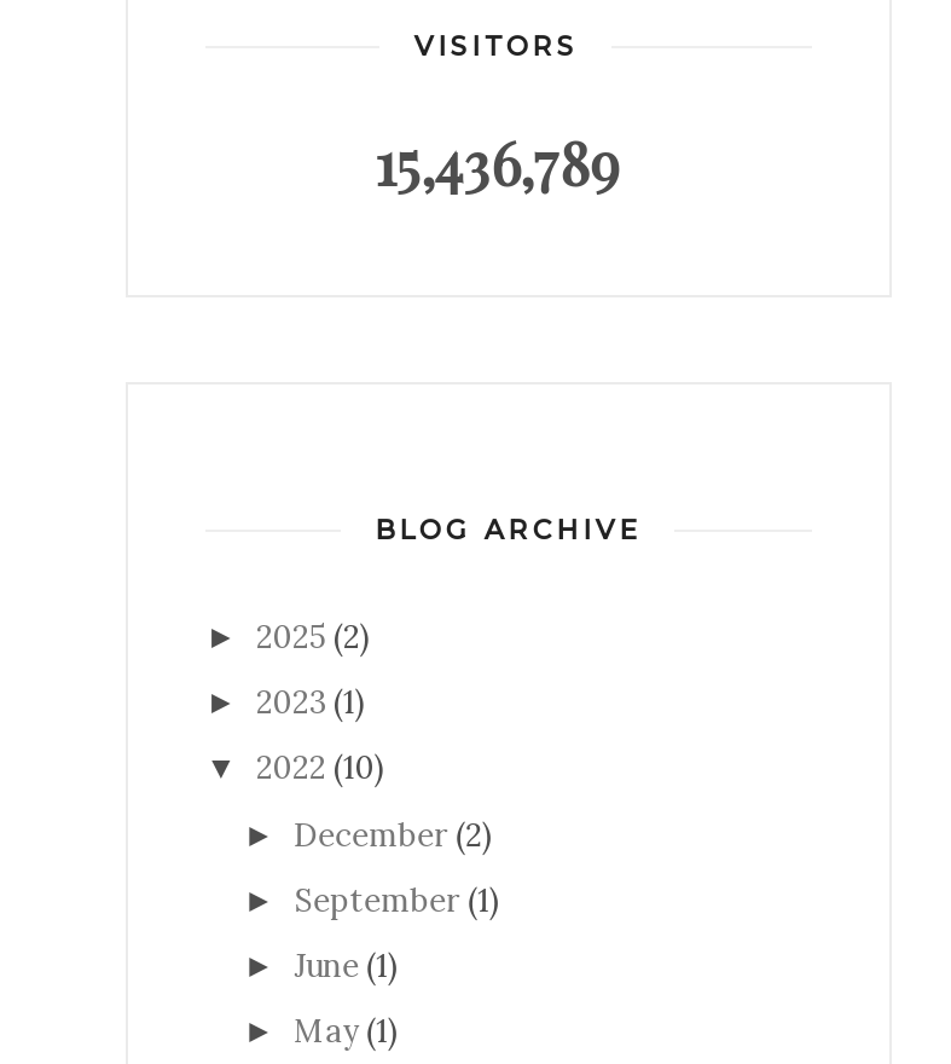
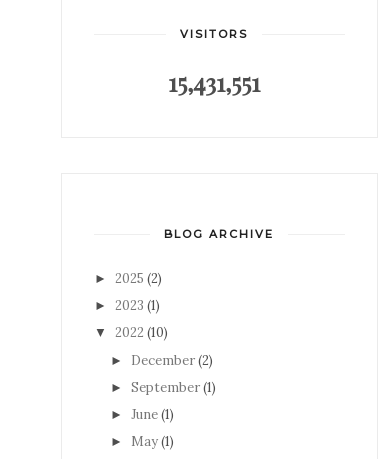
- 15,436,789
+ 15,431,551
